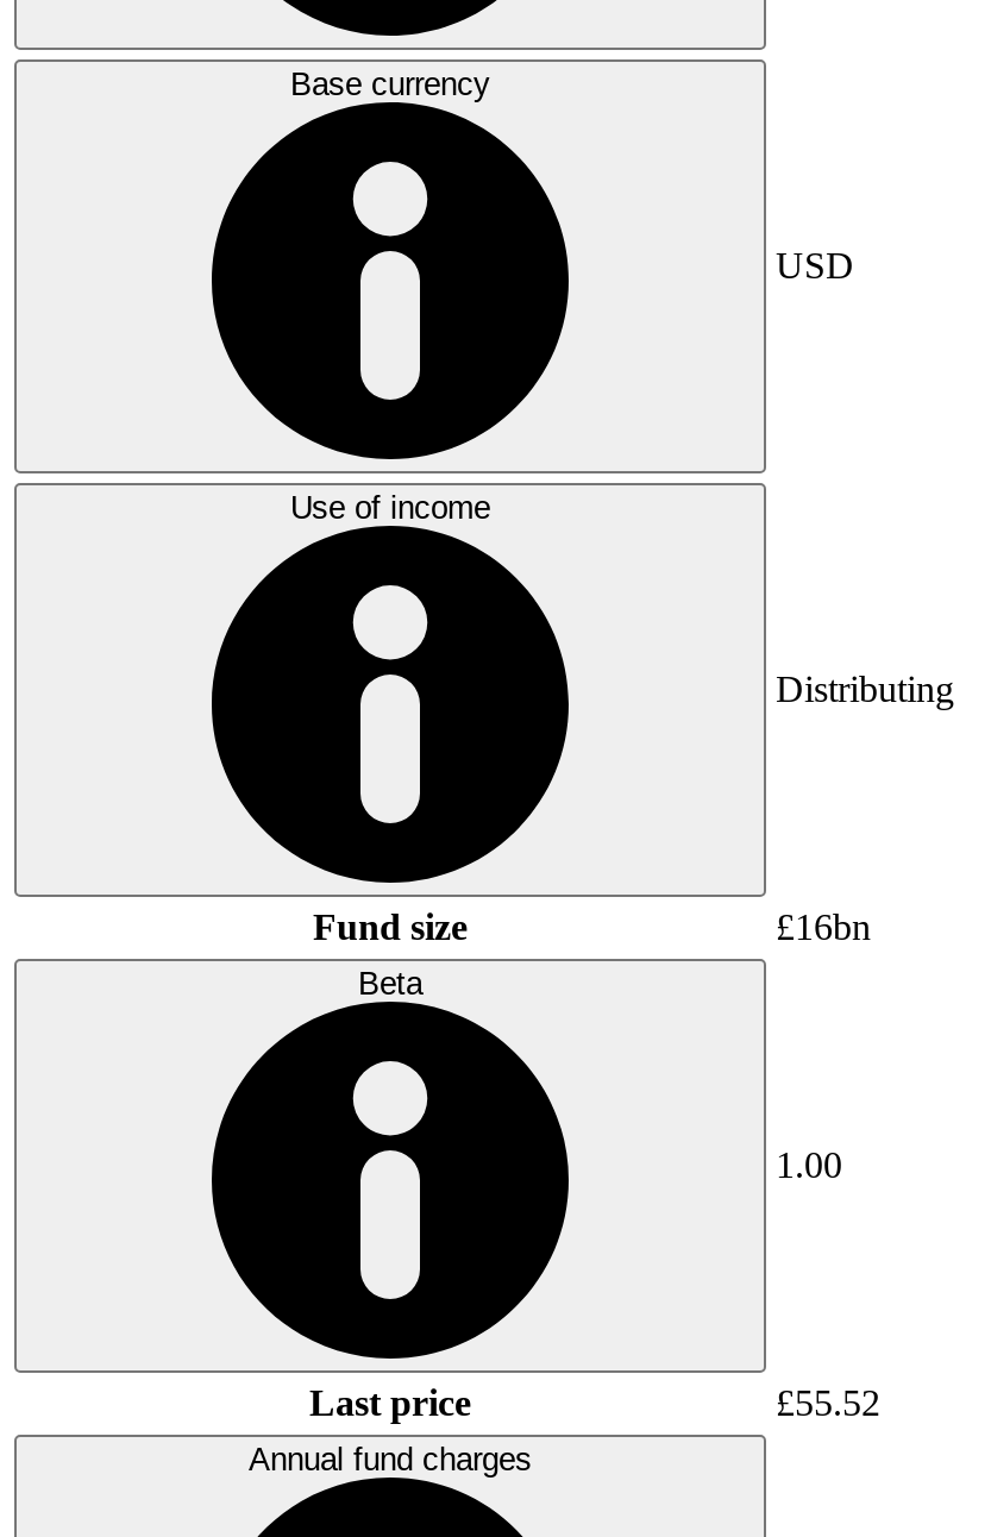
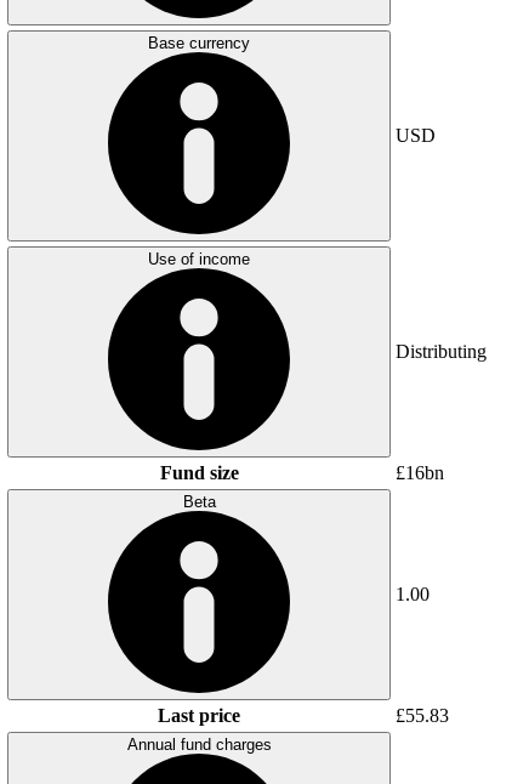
- £55.52
+ £55.83
